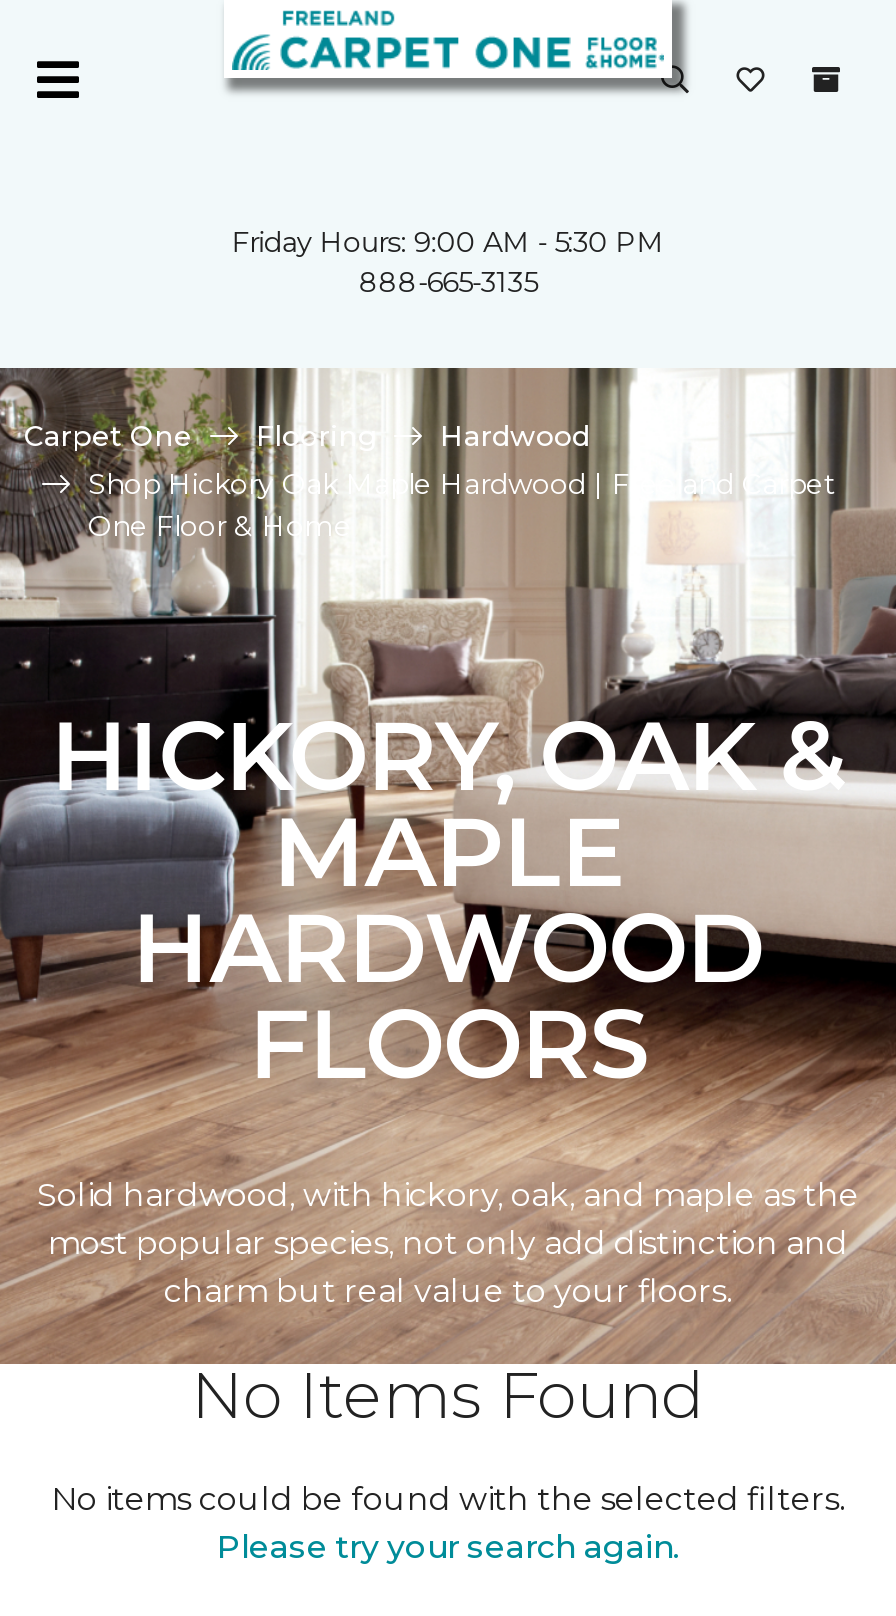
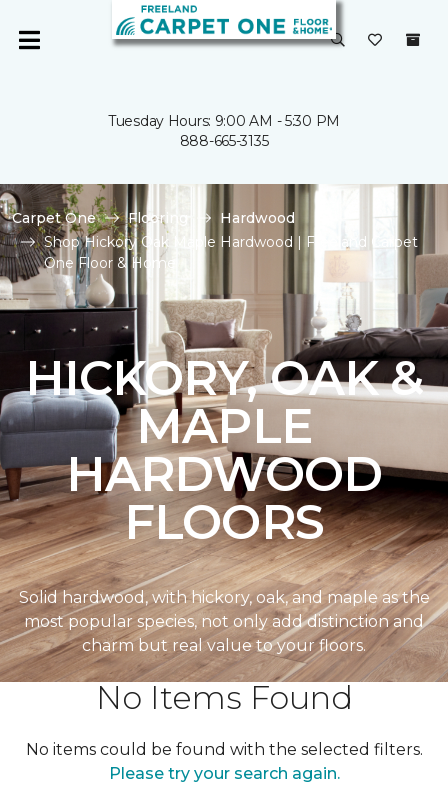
- Friday Hours: 9:00 AM - 5:30 PM
+ Tuesday Hours: 9:00 AM - 5:30 PM
